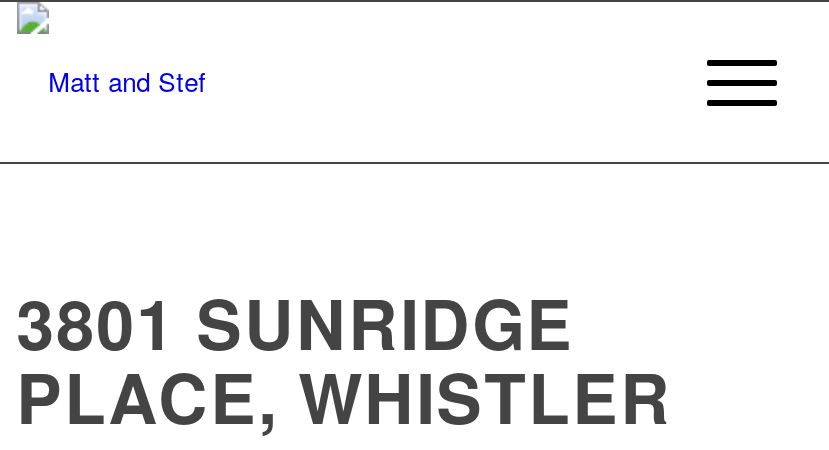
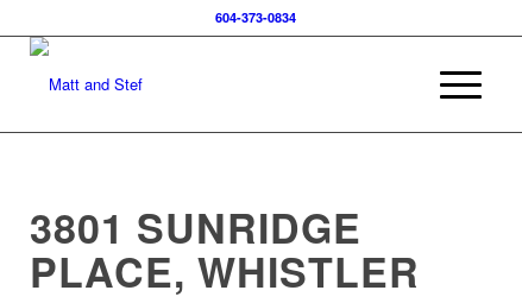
+ 604-373-0834
